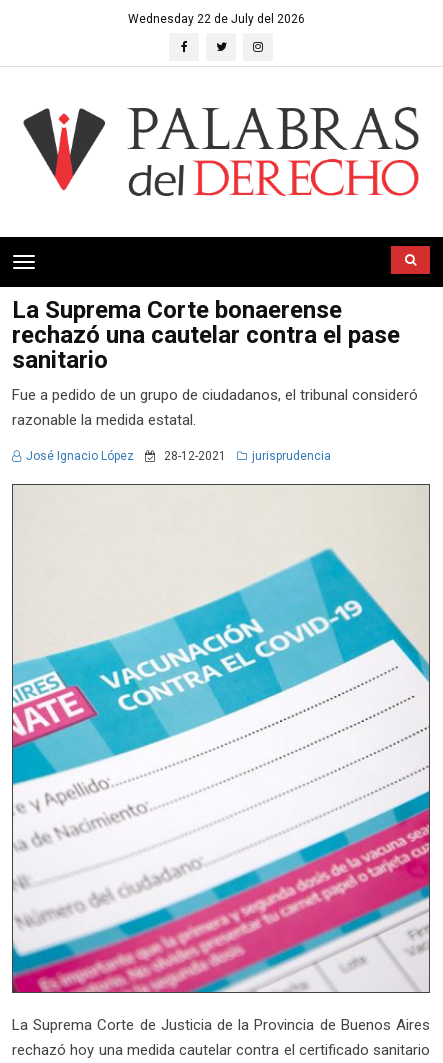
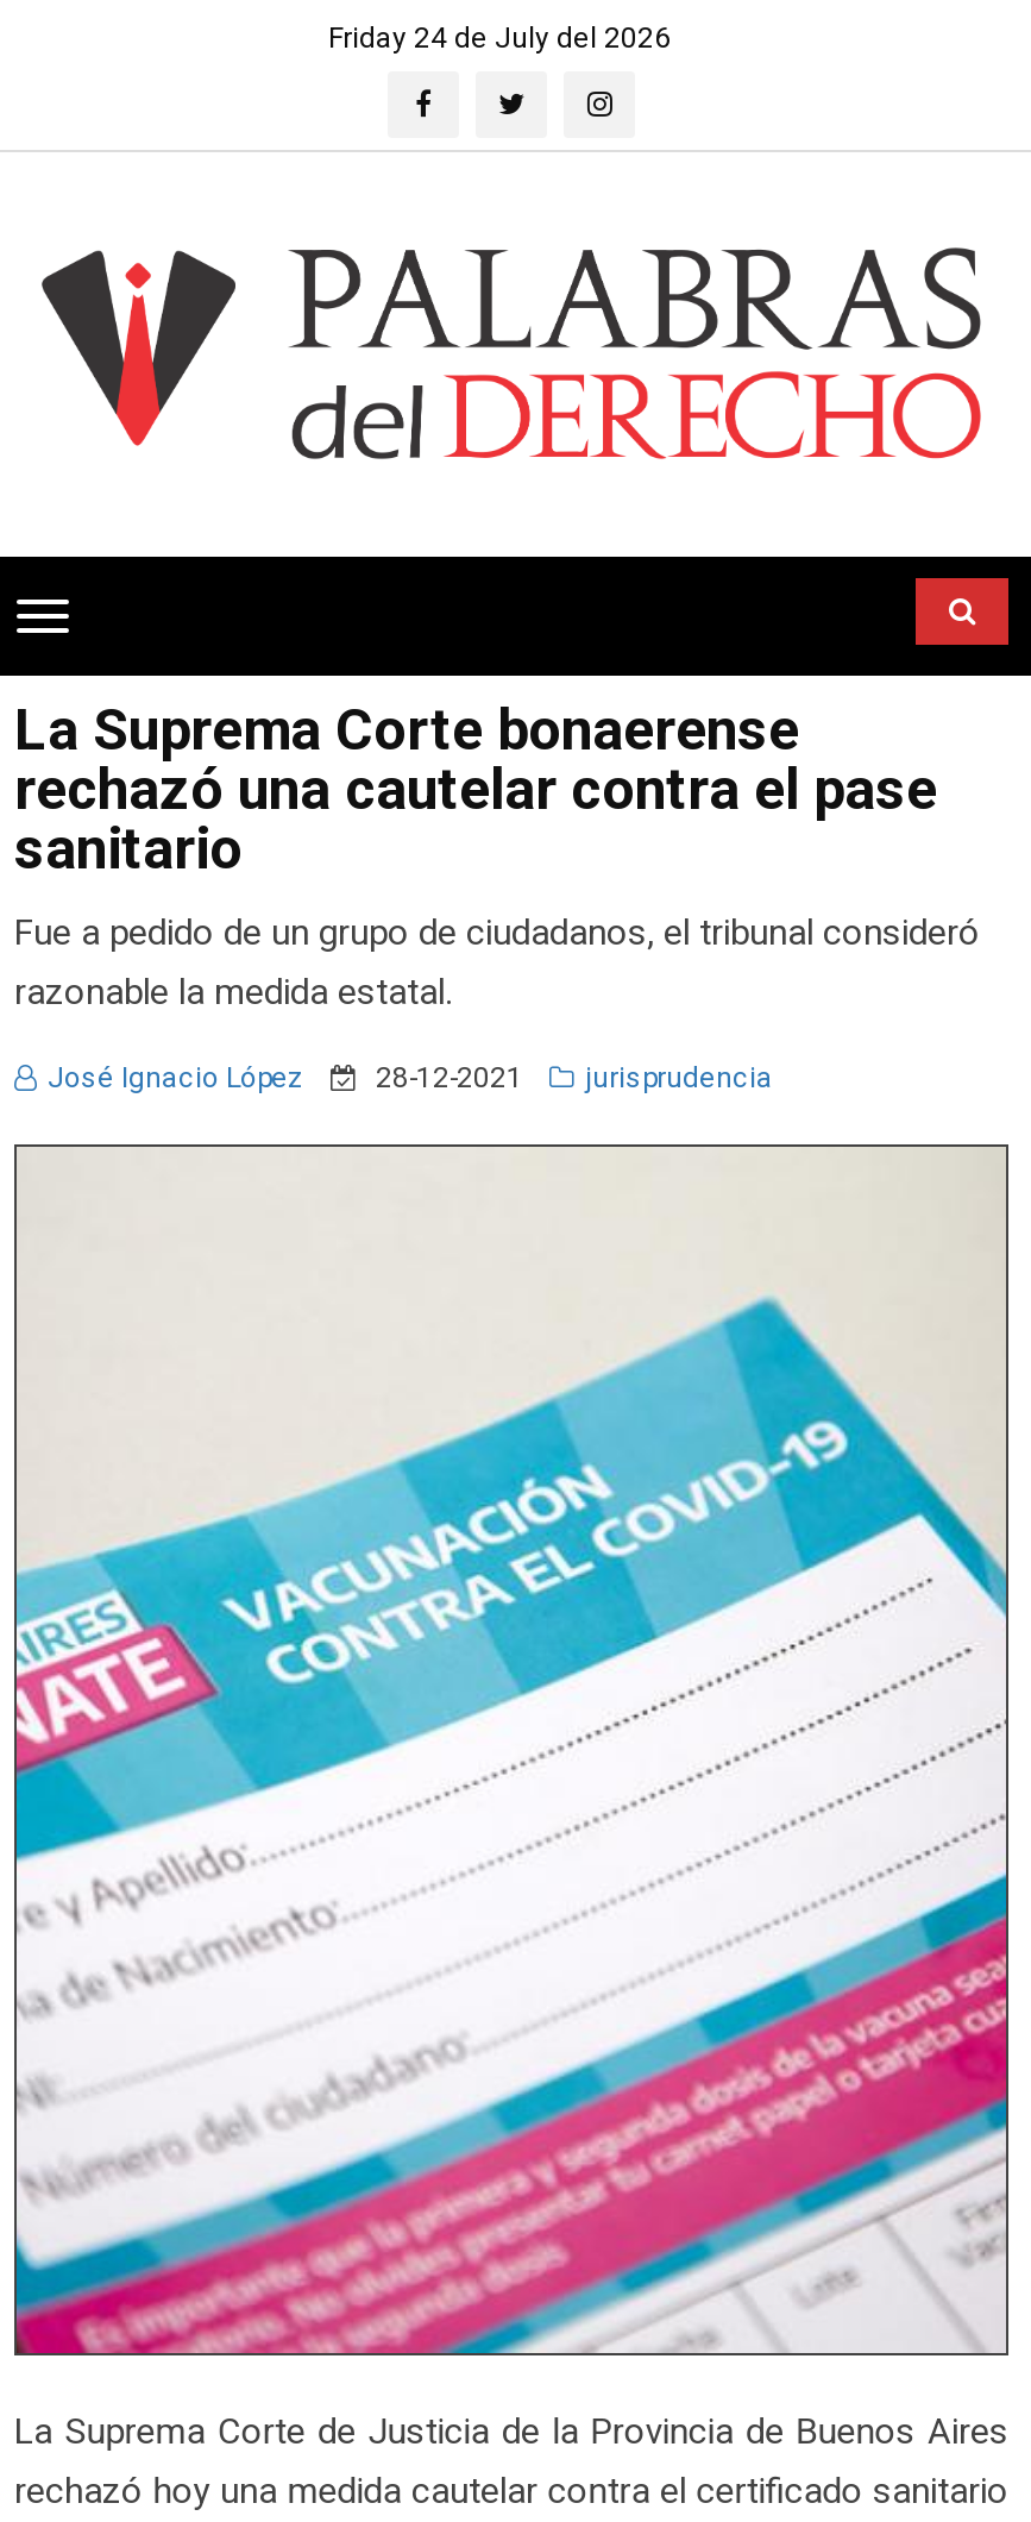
- Wednesday 22 de July del 2026
+ Friday 24 de July del 2026
